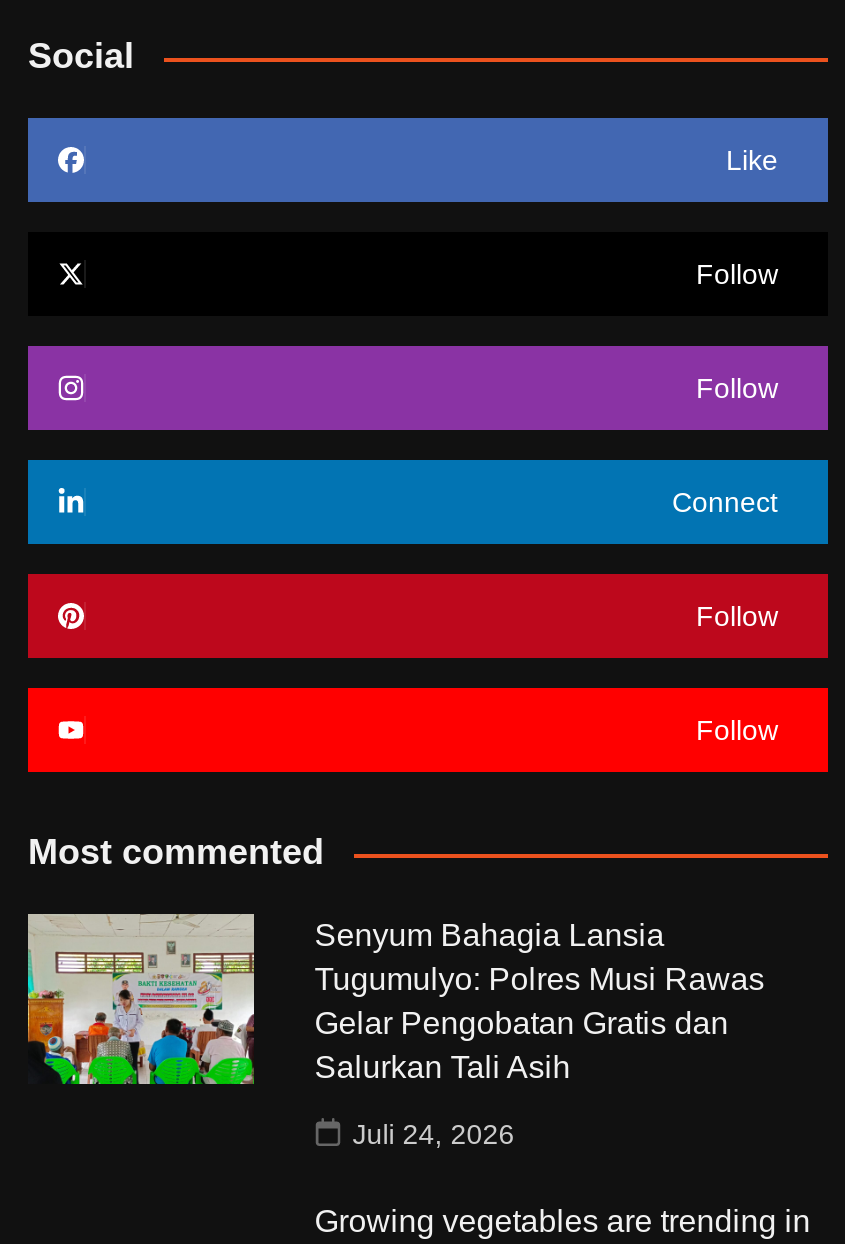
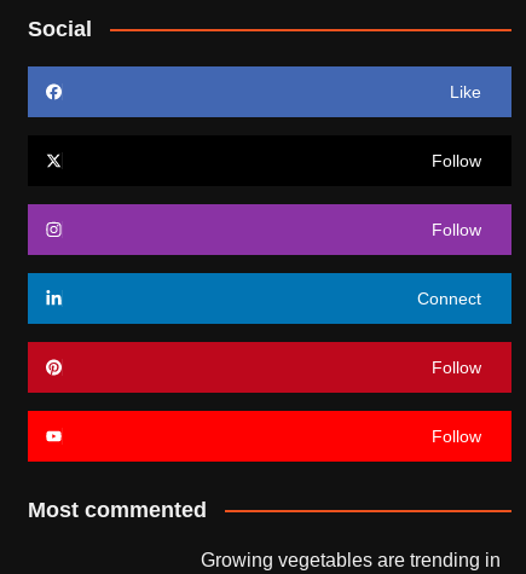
- [image]
- Senyum Bahagia Lansia
- Tugumulyo: Polres Musi Rawas
- Gelar Pengobatan Gratis dan
- Salurkan Tali Asih
- Juli 24, 2026
